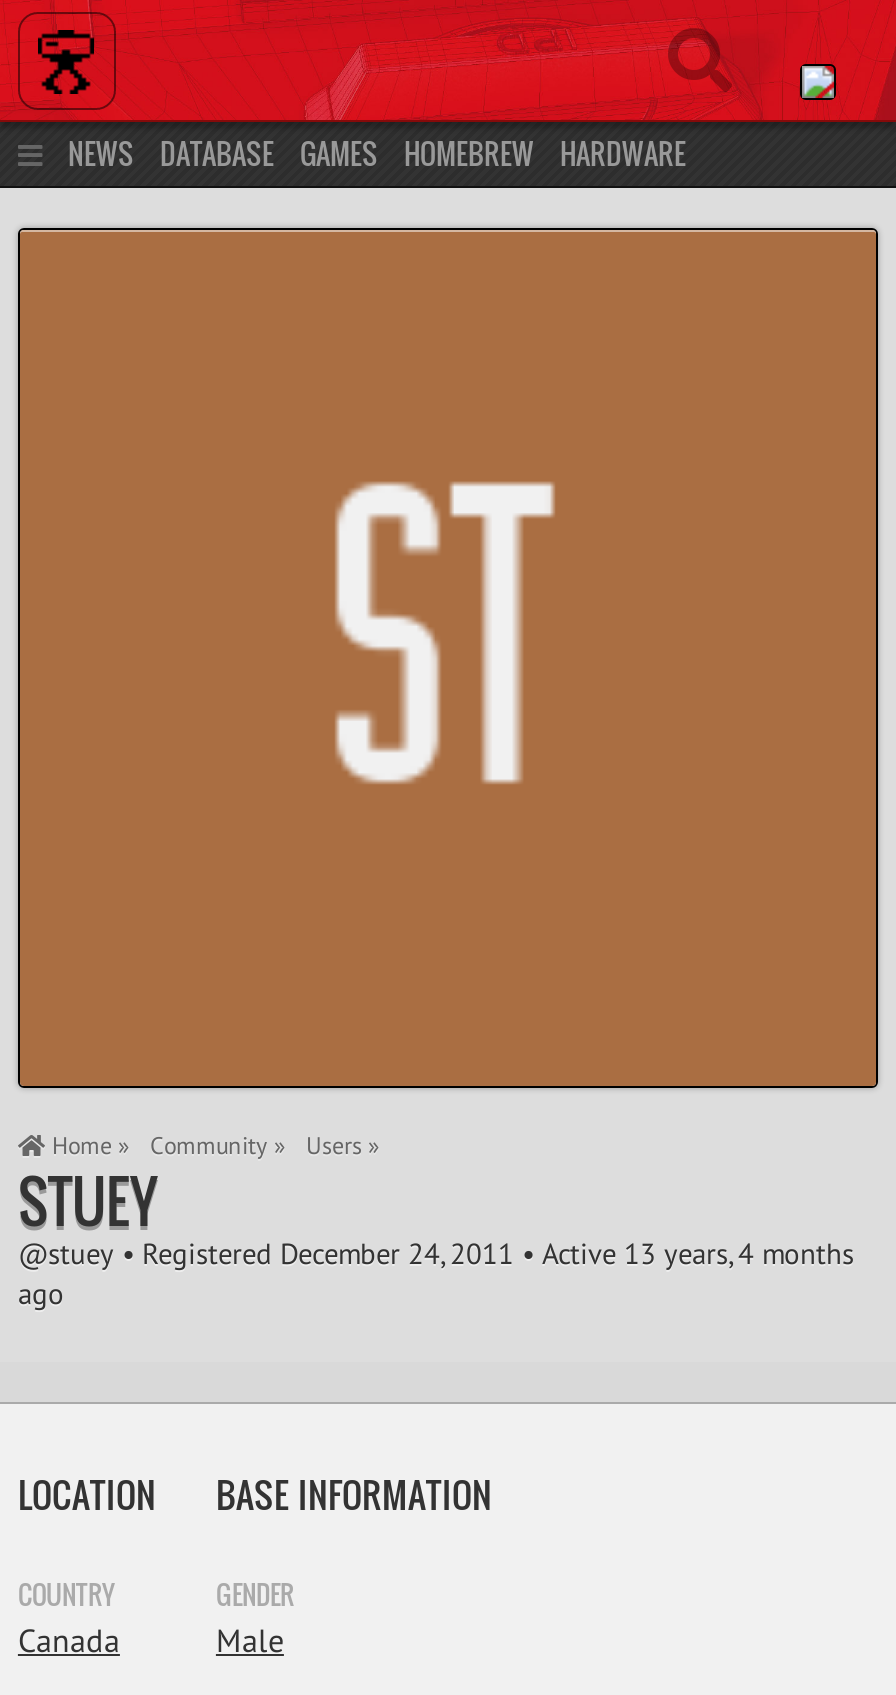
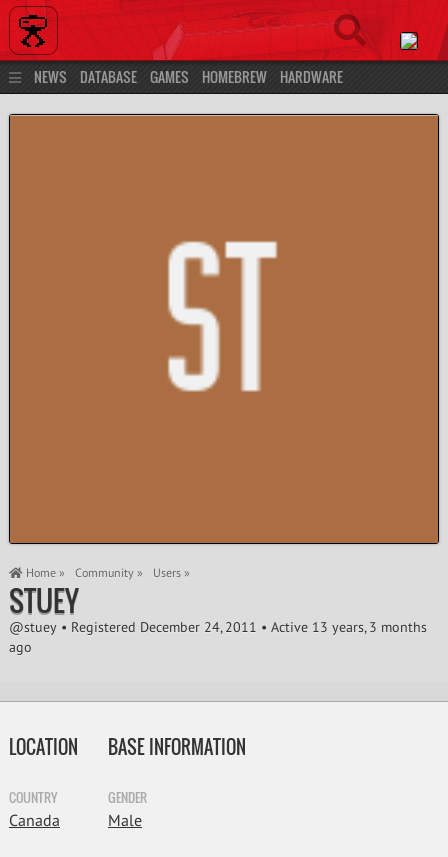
- @stuey • Registered December 24, 2011 • Active 13 years, 4 months
+ @stuey • Registered December 24, 2011 • Active 13 years, 3 months
